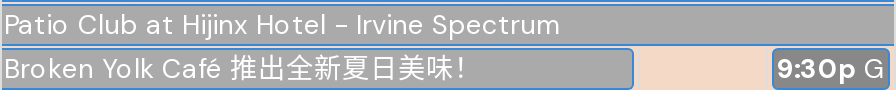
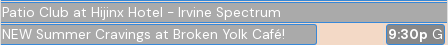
- Broken Yolk Café 推出全新夏日美味！
+ NEW Summer Cravings at Broken Yolk Café!
